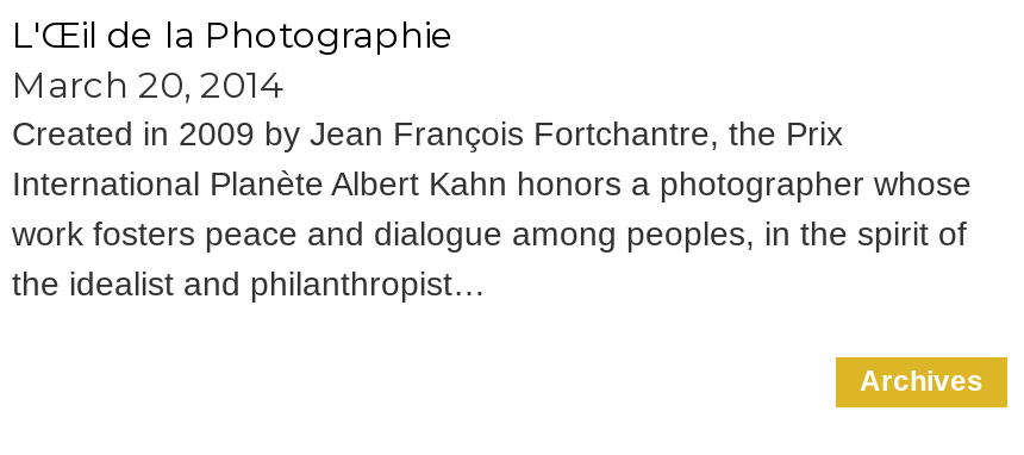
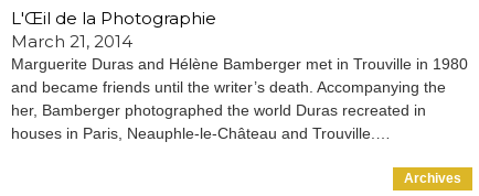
- March 20, 2014
- Created in 2009 by Jean François Fortchantre, the Prix
- International Planète Albert Kahn honors a photographer whose
- work fosters peace and dialogue among peoples, in the spirit of
- the idealist and philanthropist…
+ March 21, 2014
+ Marguerite Duras and Hélène Bamberger met in Trouville in 1980
+ and became friends until the writer’s death. Accompanying the
+ her, Bamberger photographed the world Duras recreated in
+ houses in Paris, Neauphle-le-Château and Trouville.…
